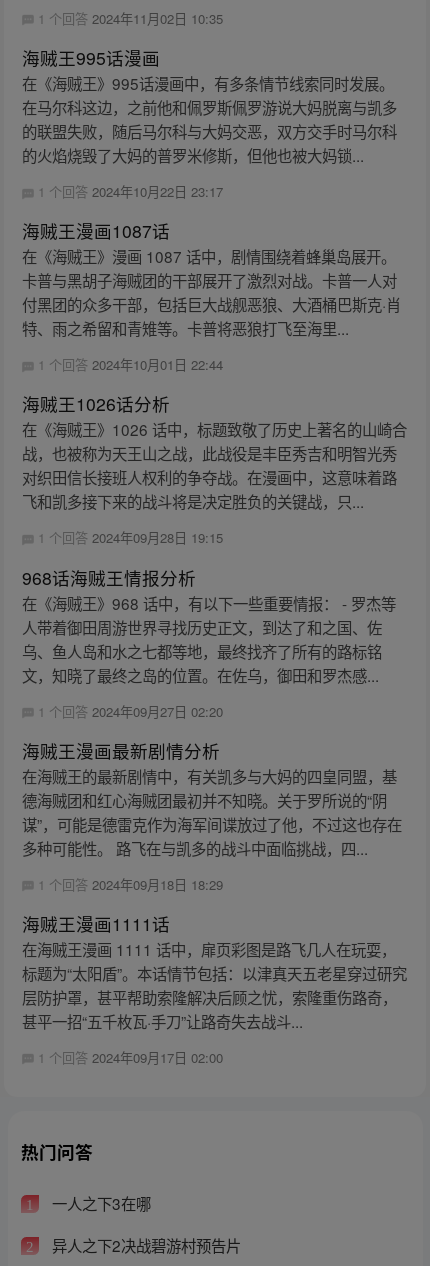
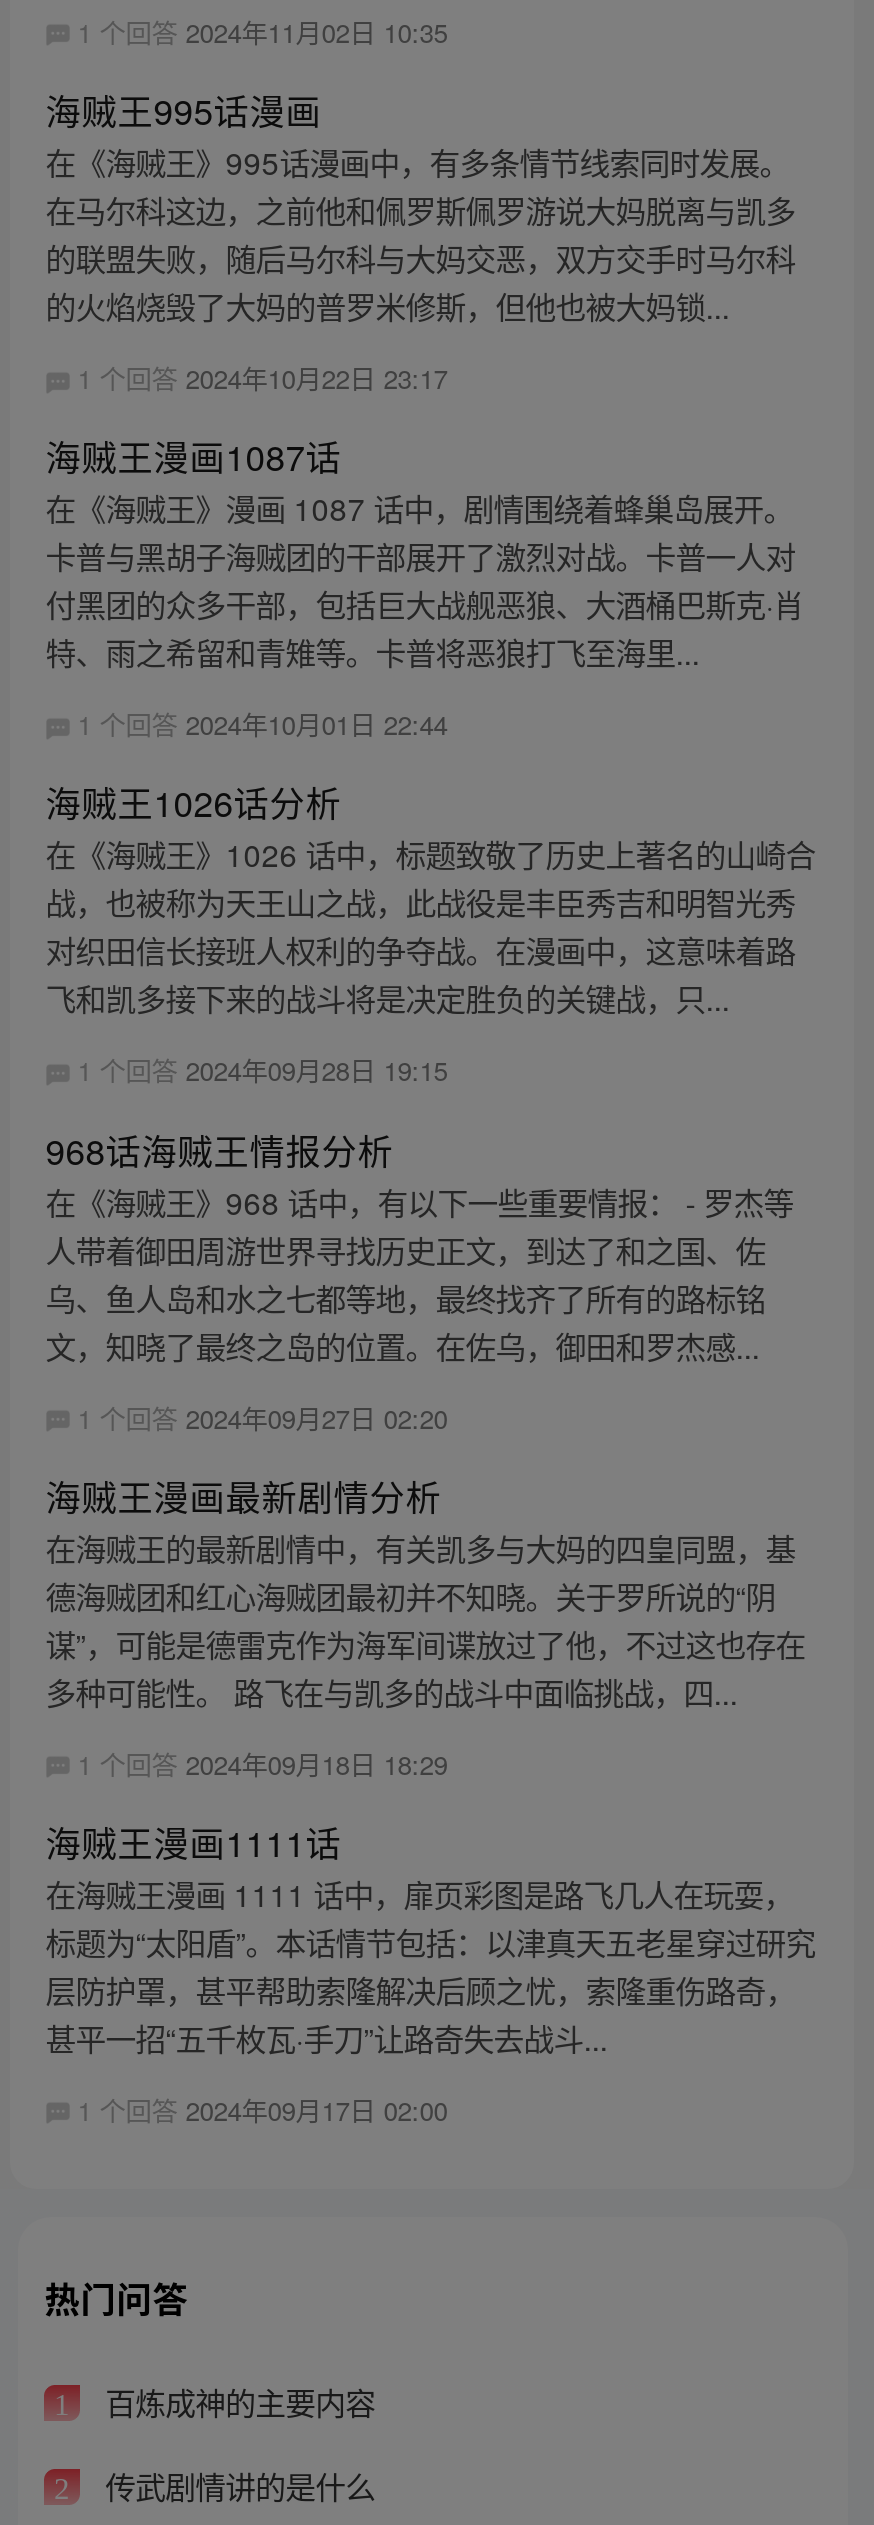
- 一人之下3在哪
+ 百炼成神的主要内容

- 异人之下2决战碧游村预告片
+ 传武剧情讲的是什么
